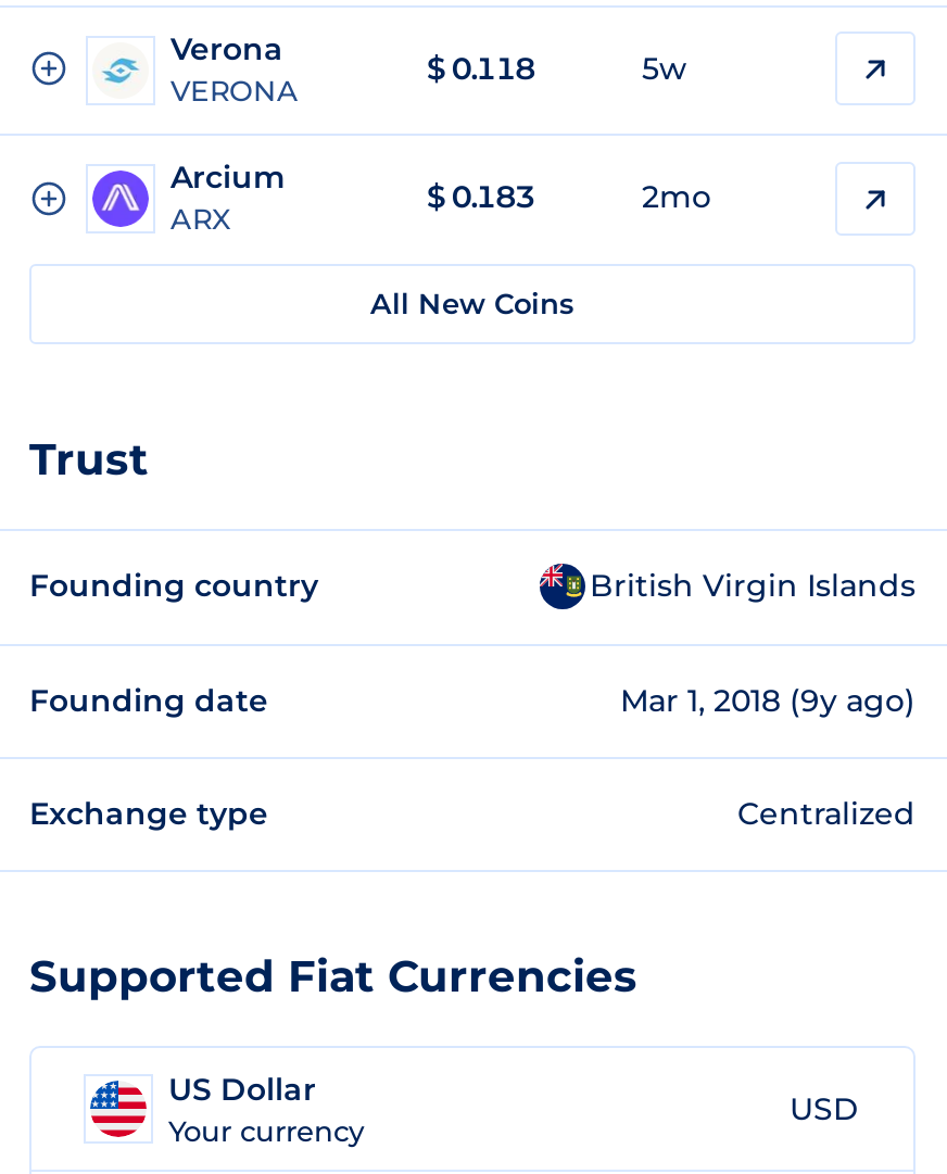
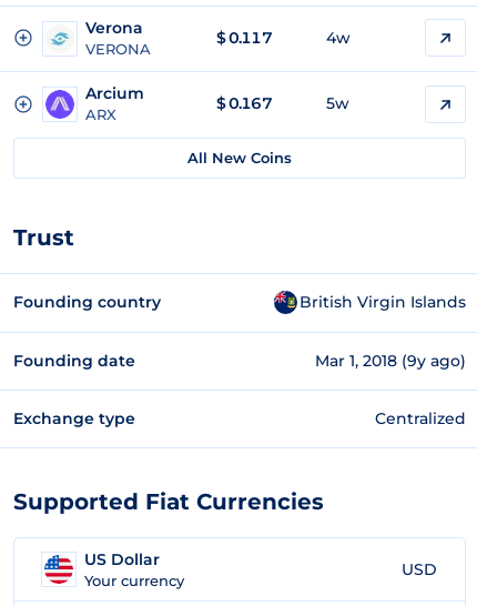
- $0.118
- 5w
+ $0.117
+ 4w

- $0.183
- 2mo
+ $0.167
+ 5w
